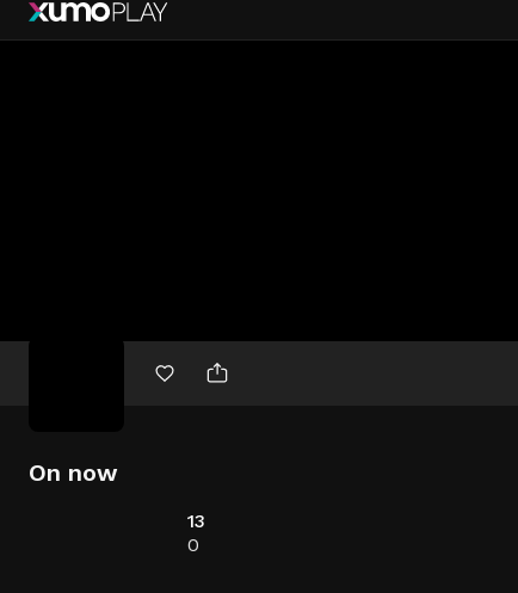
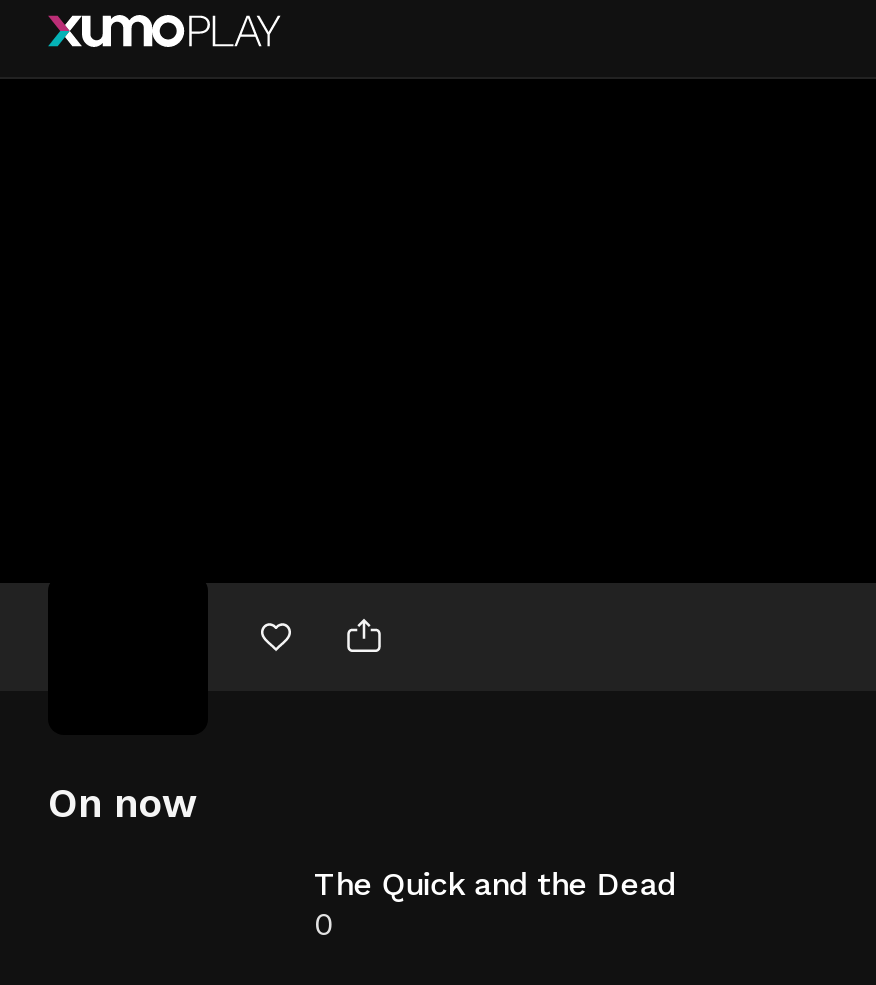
- 13
+ The Quick and the Dead
